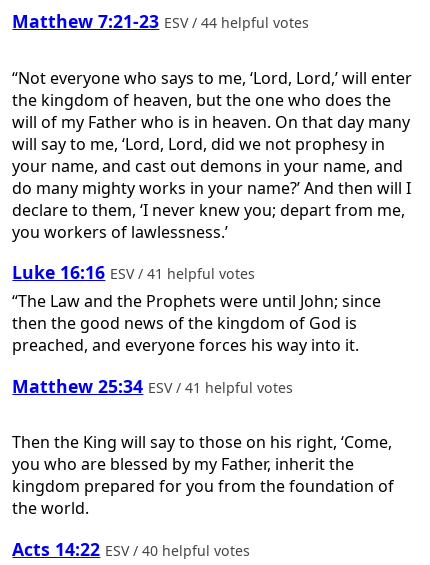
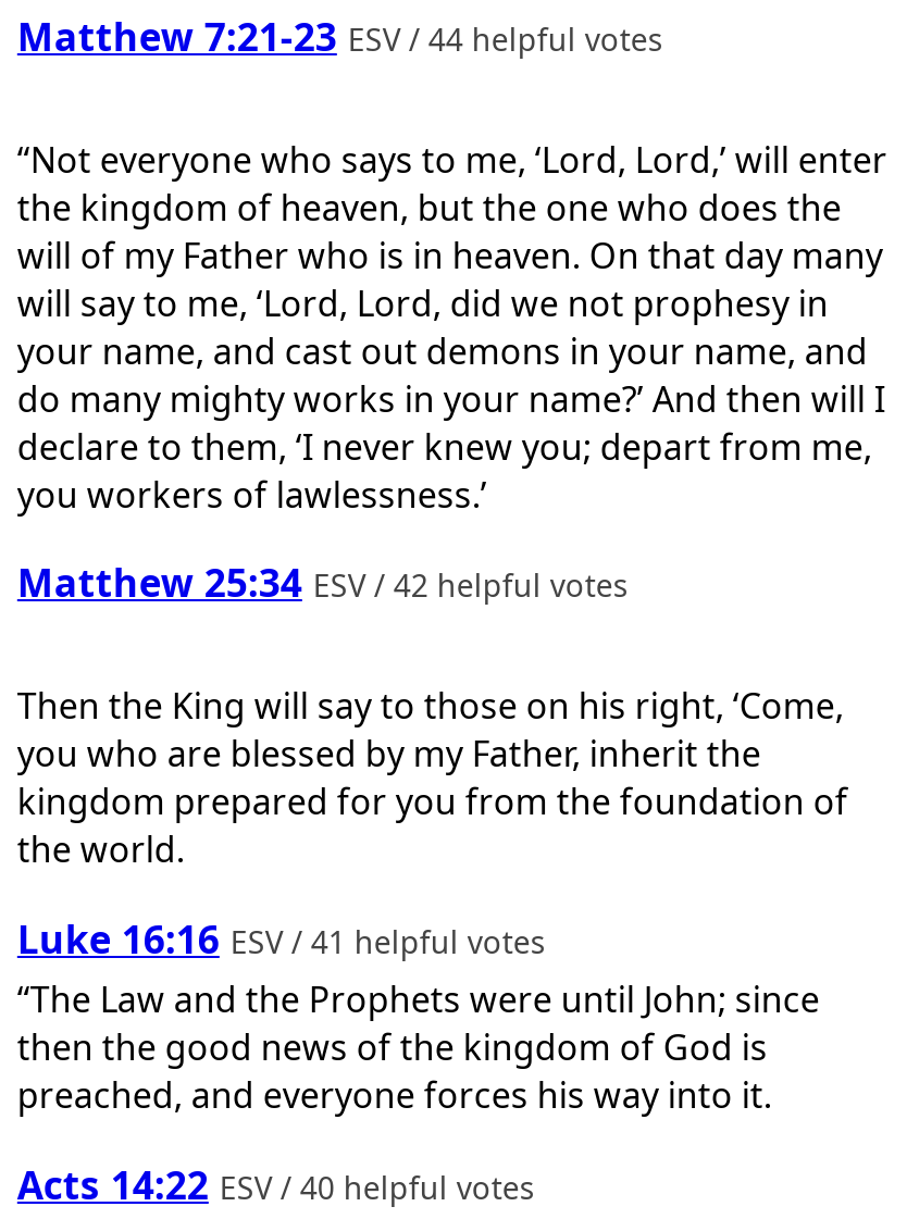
+ Matthew 25:34 ESV / 42 helpful votes

moved down: Luke 16:16 ESV / 41 helpful votes | “The Law and the Prophets were until John; since | then the good news of the kingdom of God is | preached, and everyone forces his way into it.

- Matthew 25:34 ESV / 41 helpful votes

moved up: Then the King will say to those on his right, ‘Come, | you who are blessed by my Father, inherit the | kingdom prepared for you from the foundation of | the world.
